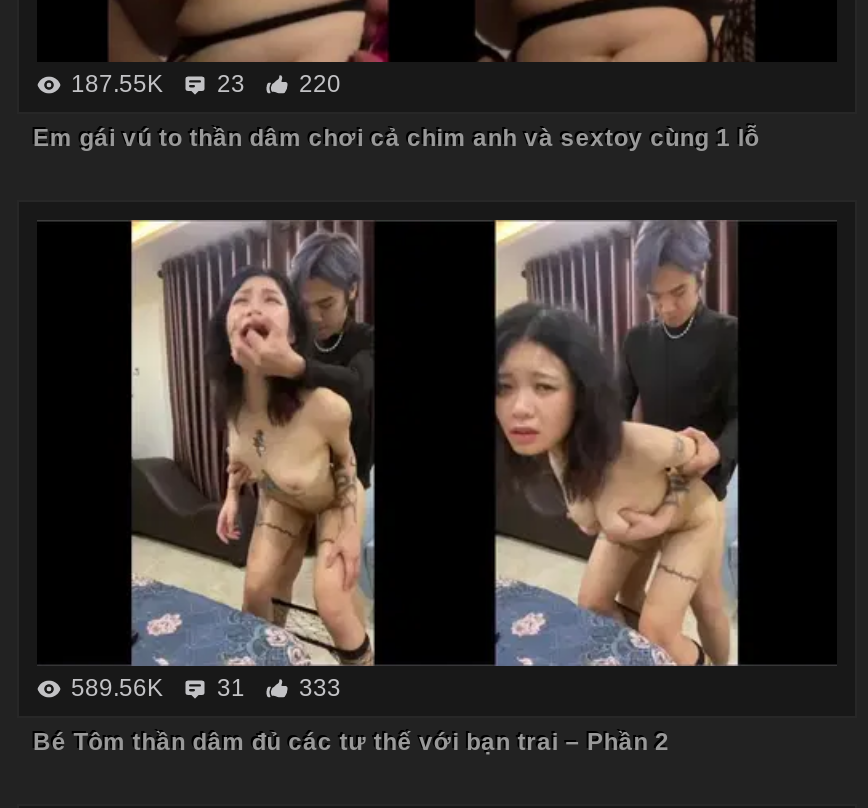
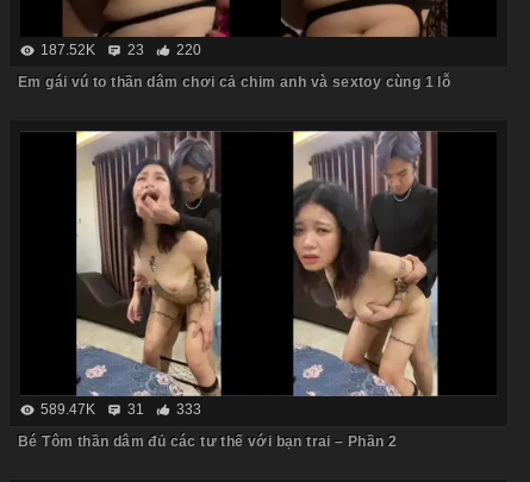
- 187.55K 23 220
+ 187.52K 23 220

- 589.56K 31 333
+ 589.47K 31 333
